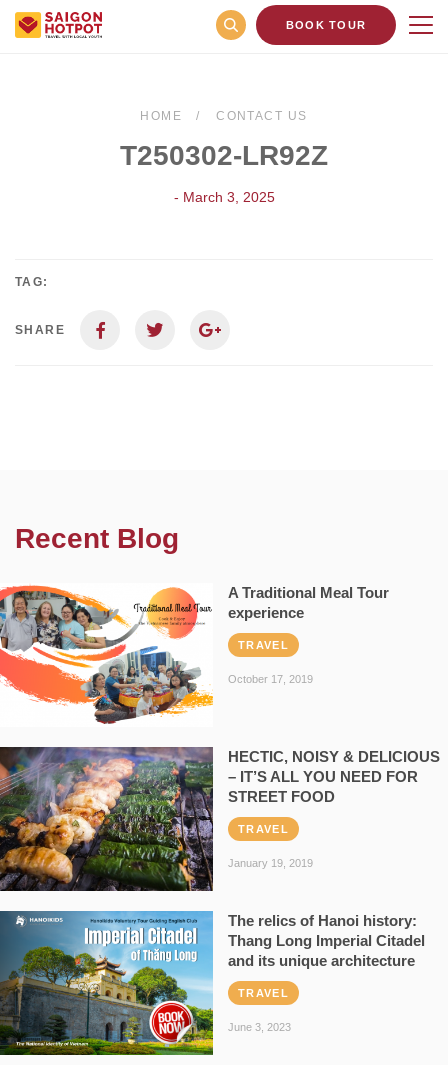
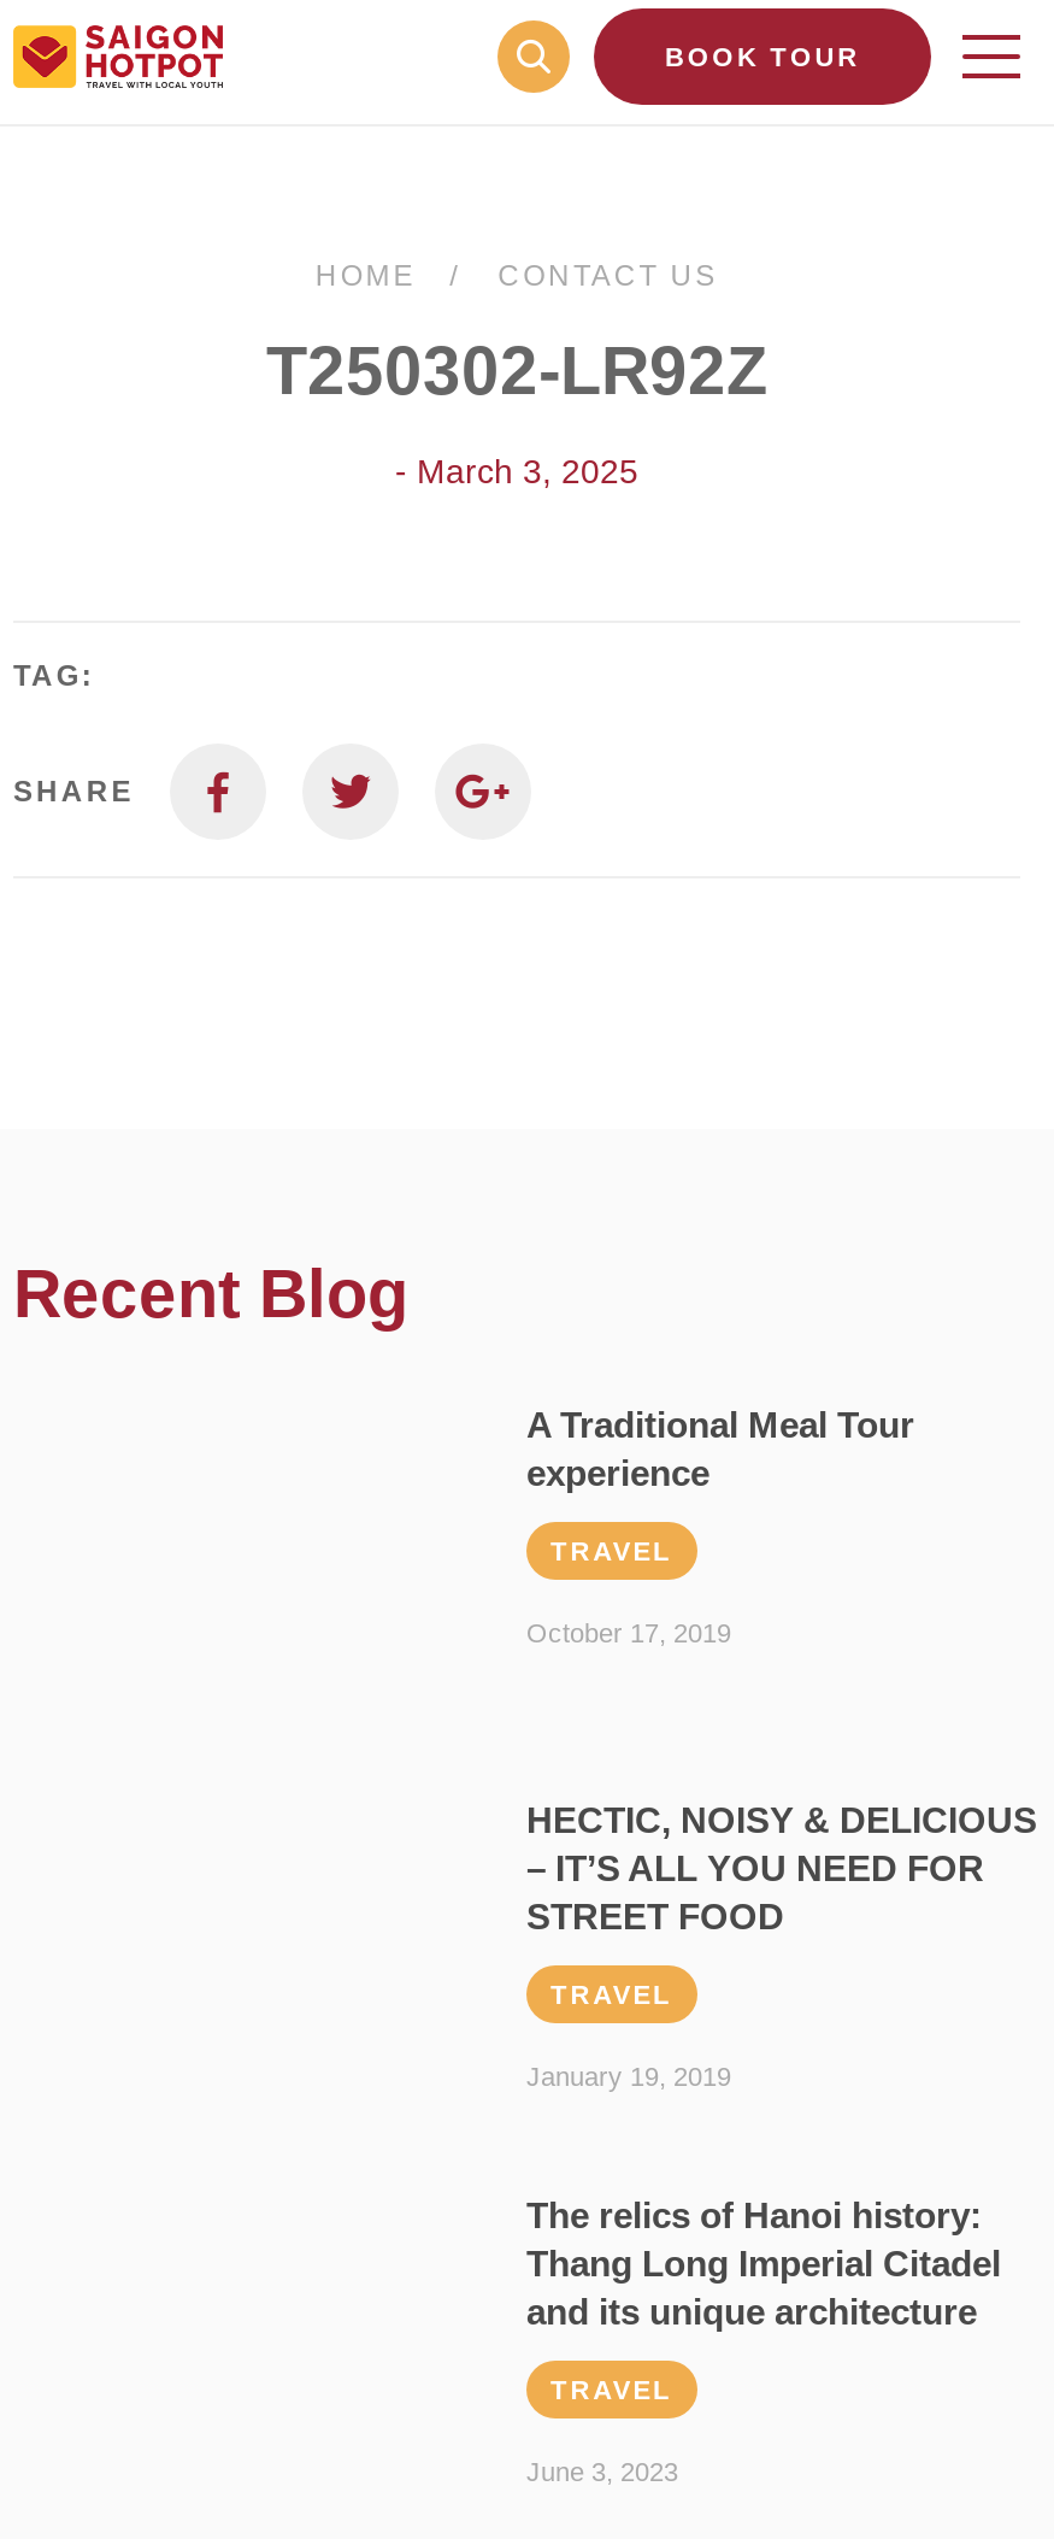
- [image]

- [image]

- [image]
